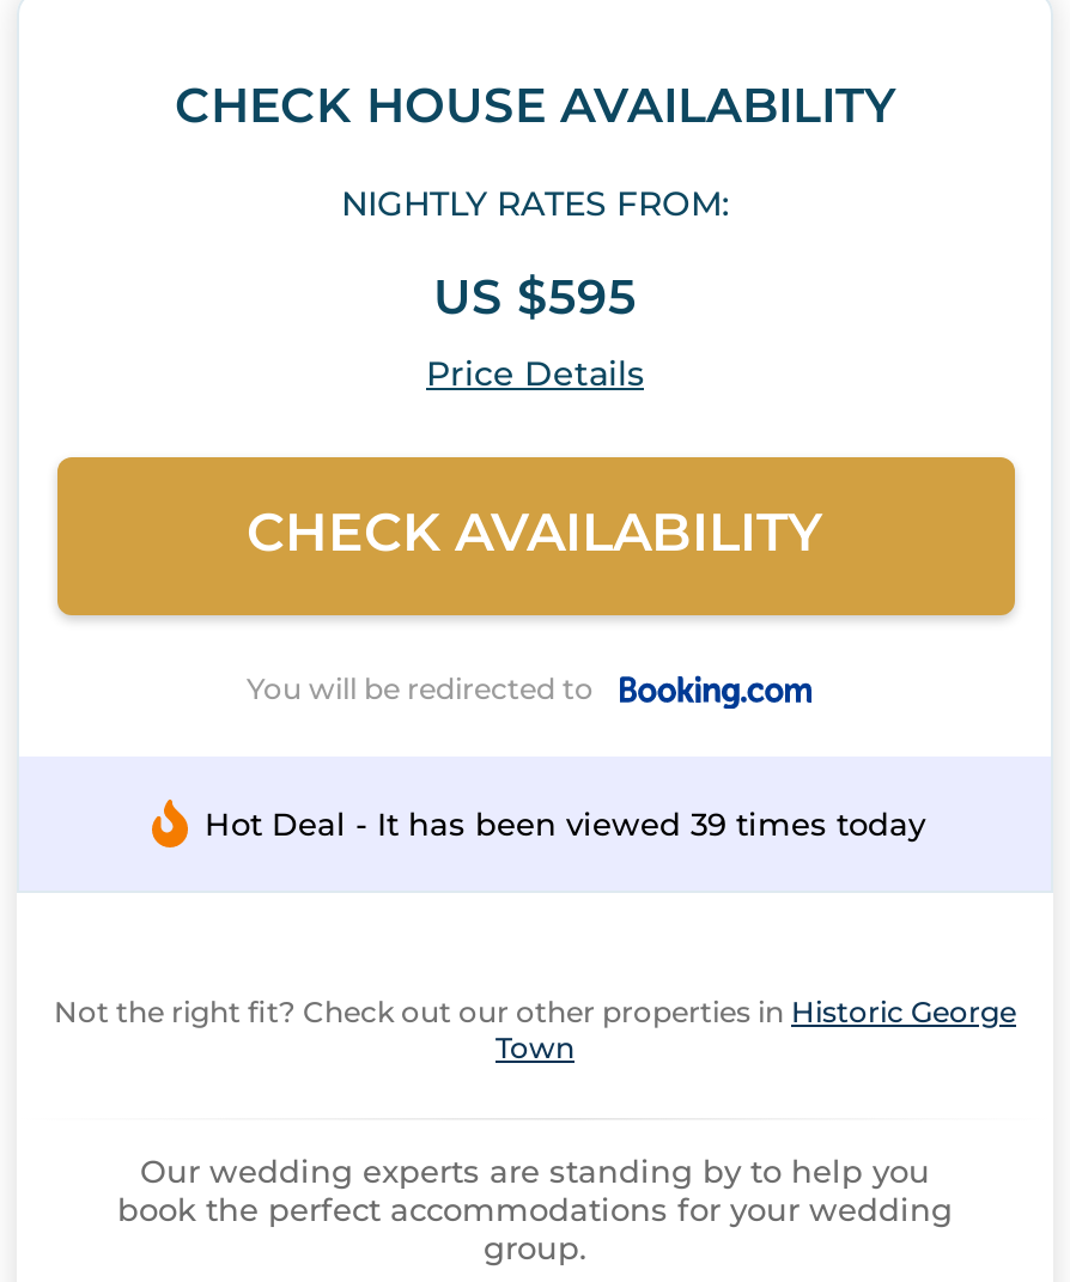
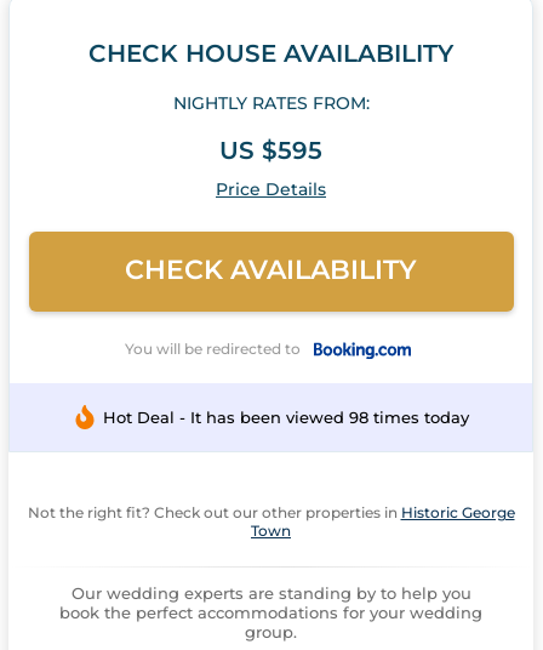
- Hot Deal - It has been viewed 39 times today
+ Hot Deal - It has been viewed 98 times today
